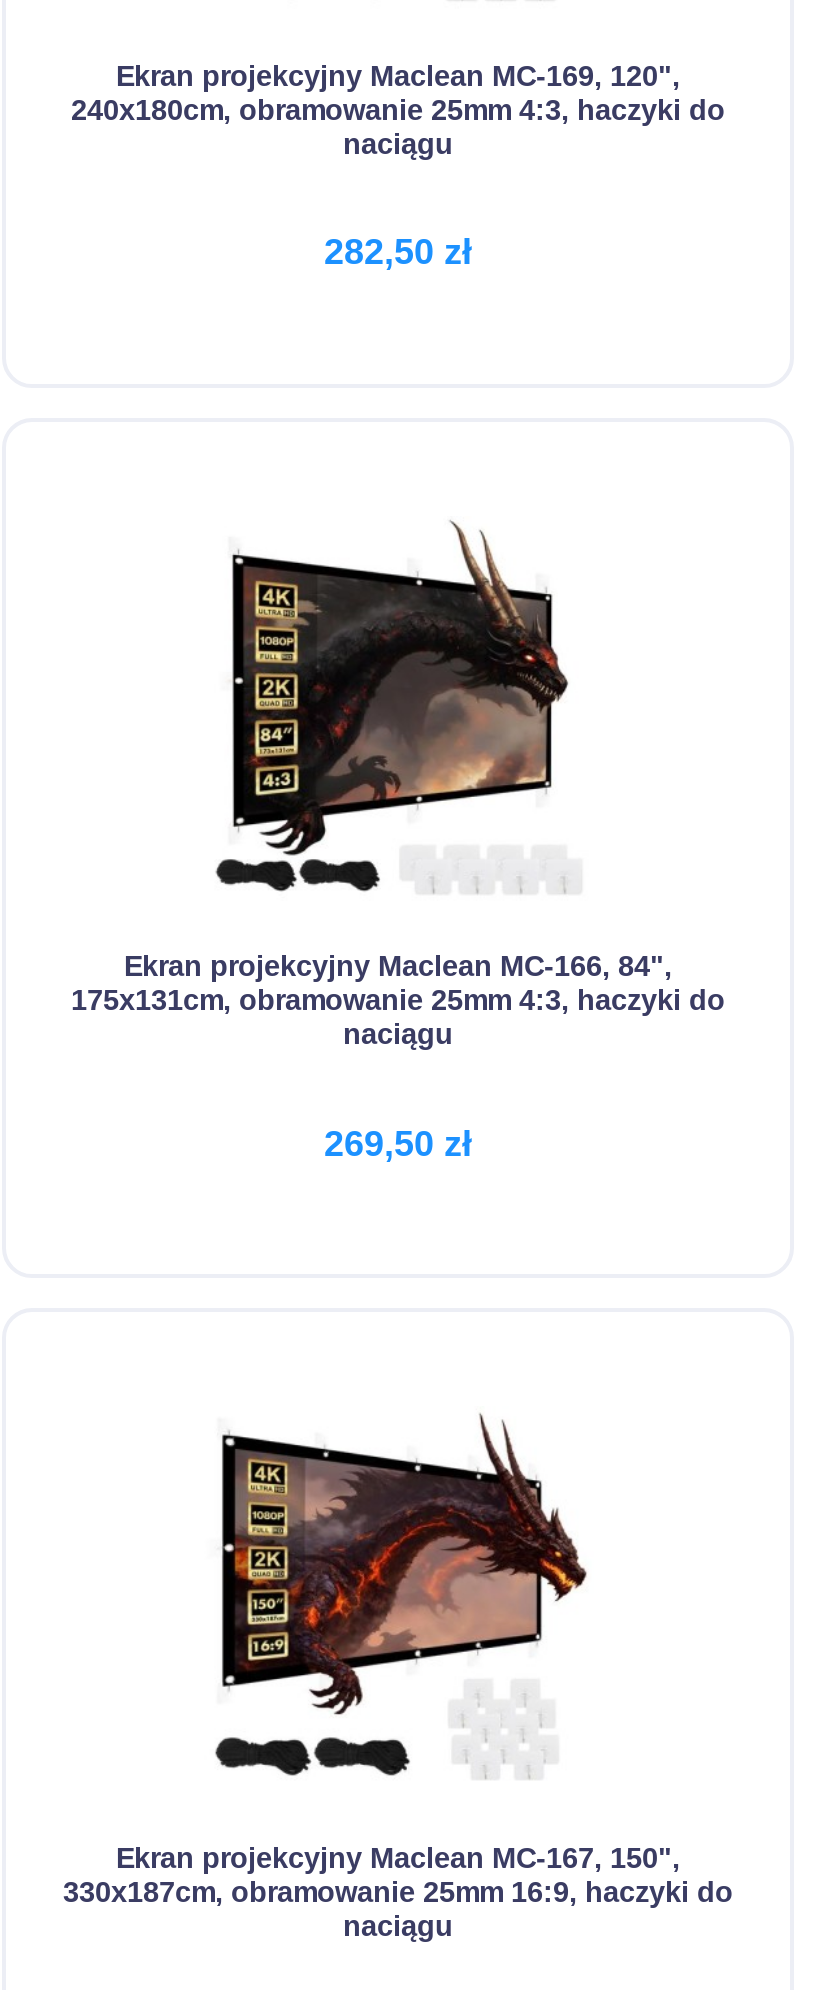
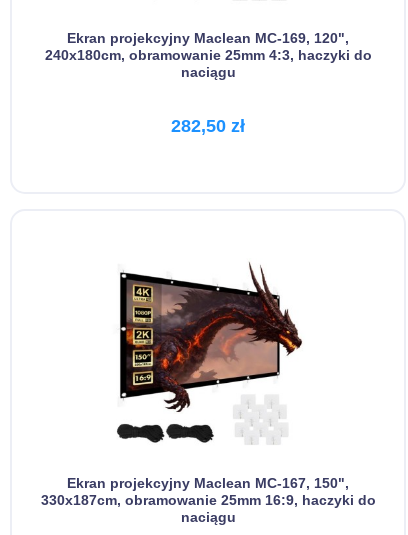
- [image]
- Ekran projekcyjny Maclean MC-166, 84",
- 175x131cm, obramowanie 25mm 4:3, haczyki do
- naciągu
- 269,50 zł
